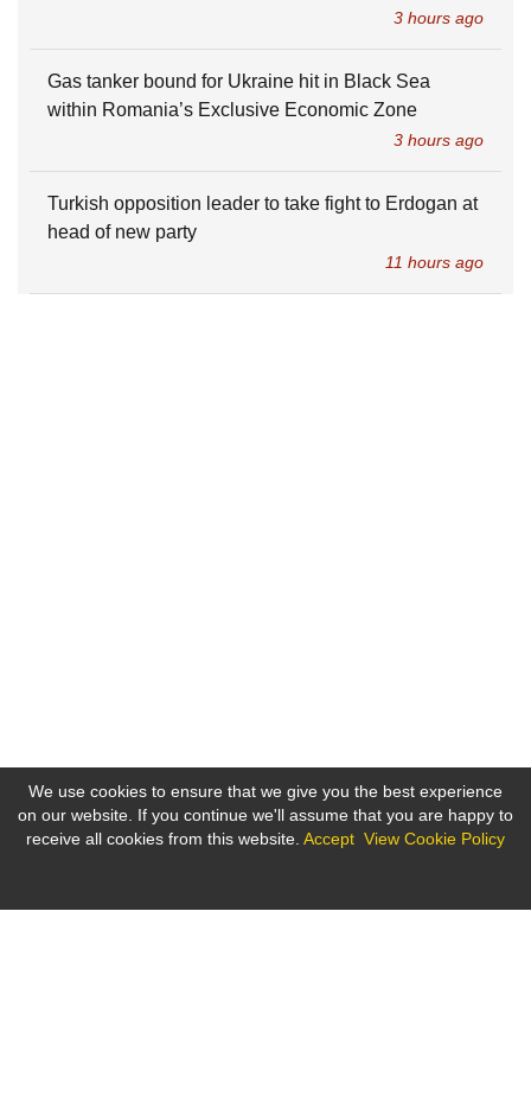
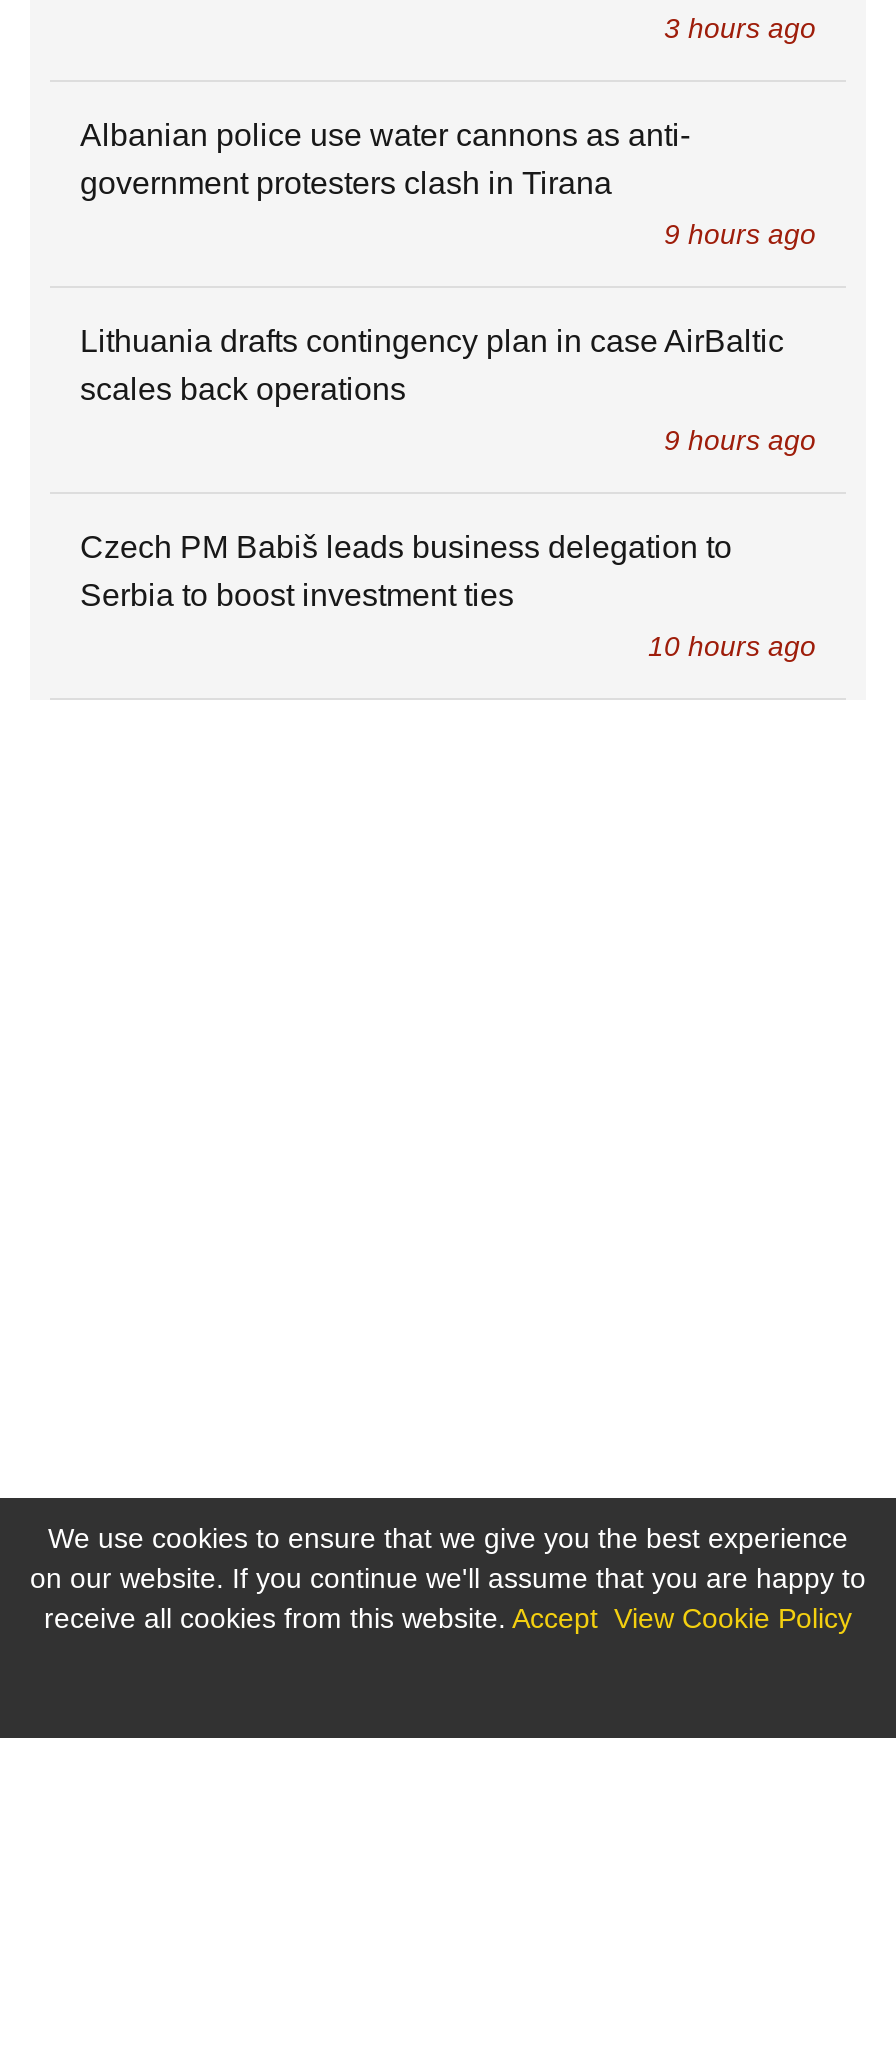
- Gas tanker bound for Ukraine hit in Black Sea
- within Romania’s Exclusive Economic Zone
- 3 hours ago
- Turkish opposition leader to take fight to Erdogan at
- head of new party
- 11 hours ago
+ Albanian police use water cannons as anti-
+ government protesters clash in Tirana
+ 9 hours ago
+ Lithuania drafts contingency plan in case AirBaltic
+ scales back operations
+ 9 hours ago
+ Czech PM Babiš leads business delegation to
+ Serbia to boost investment ties
+ 10 hours ago
